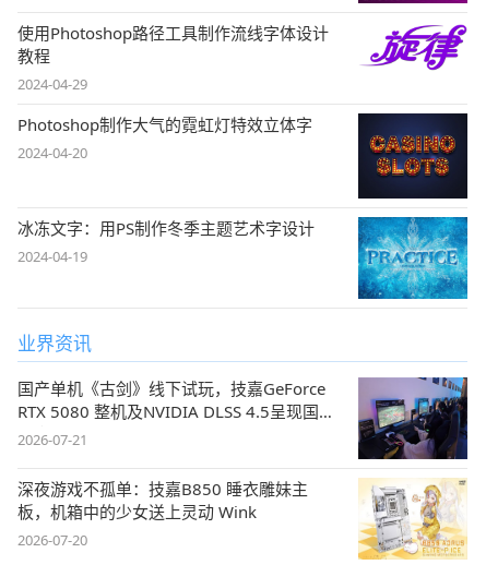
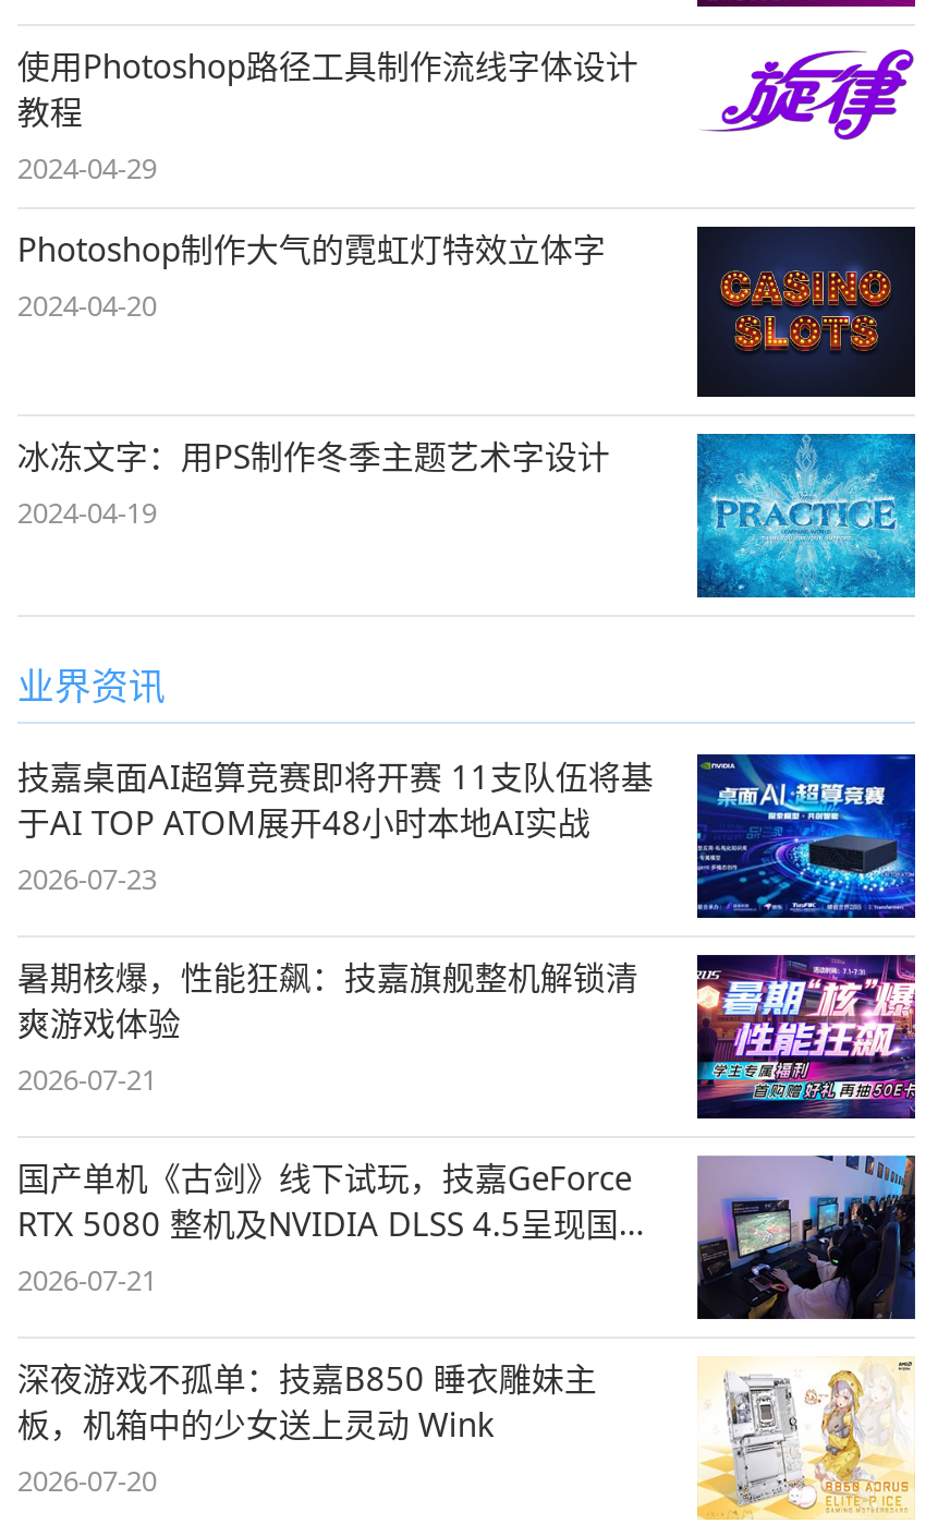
+ [image]
+ 技嘉桌面AI超算竞赛即将开赛 11支队伍将基
+ 于AI TOP ATOM展开48小时本地AI实战
+ 2026-07-23
+ 暑期核爆，性能狂飙：技嘉旗舰整机解锁清
+ 爽游戏体验
+ 2026-07-21

+ [image]
